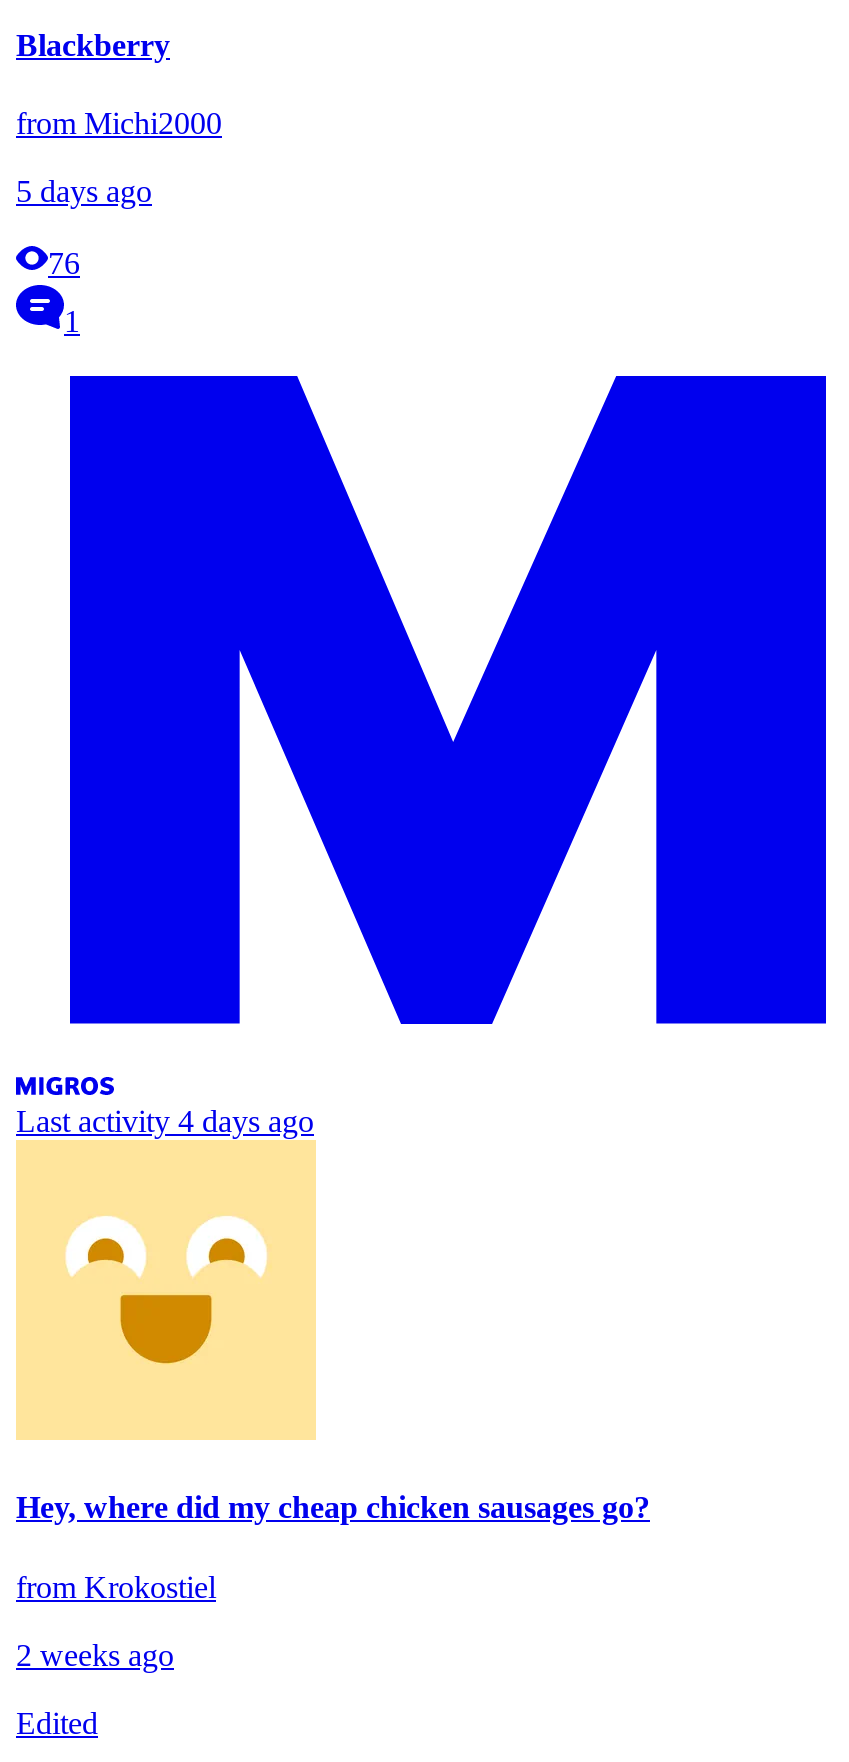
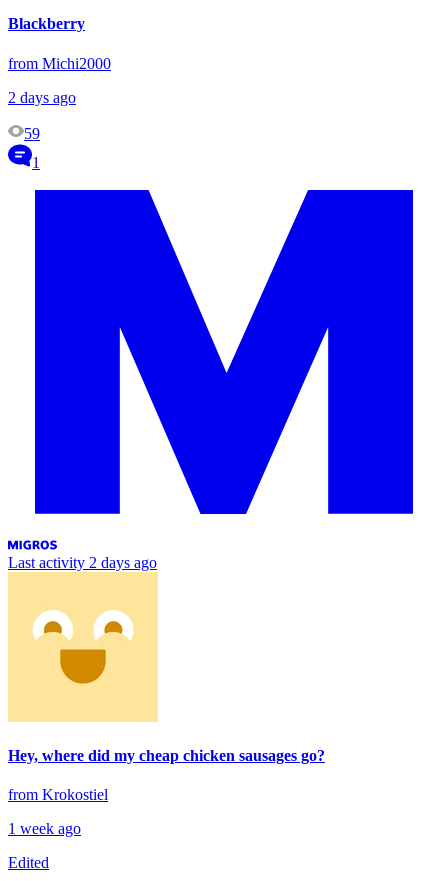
- 5 days ago
+ 2 days ago

- 76
+ 59

- Last activity 4 days ago
+ Last activity 2 days ago

- 2 weeks ago
+ 1 week ago
